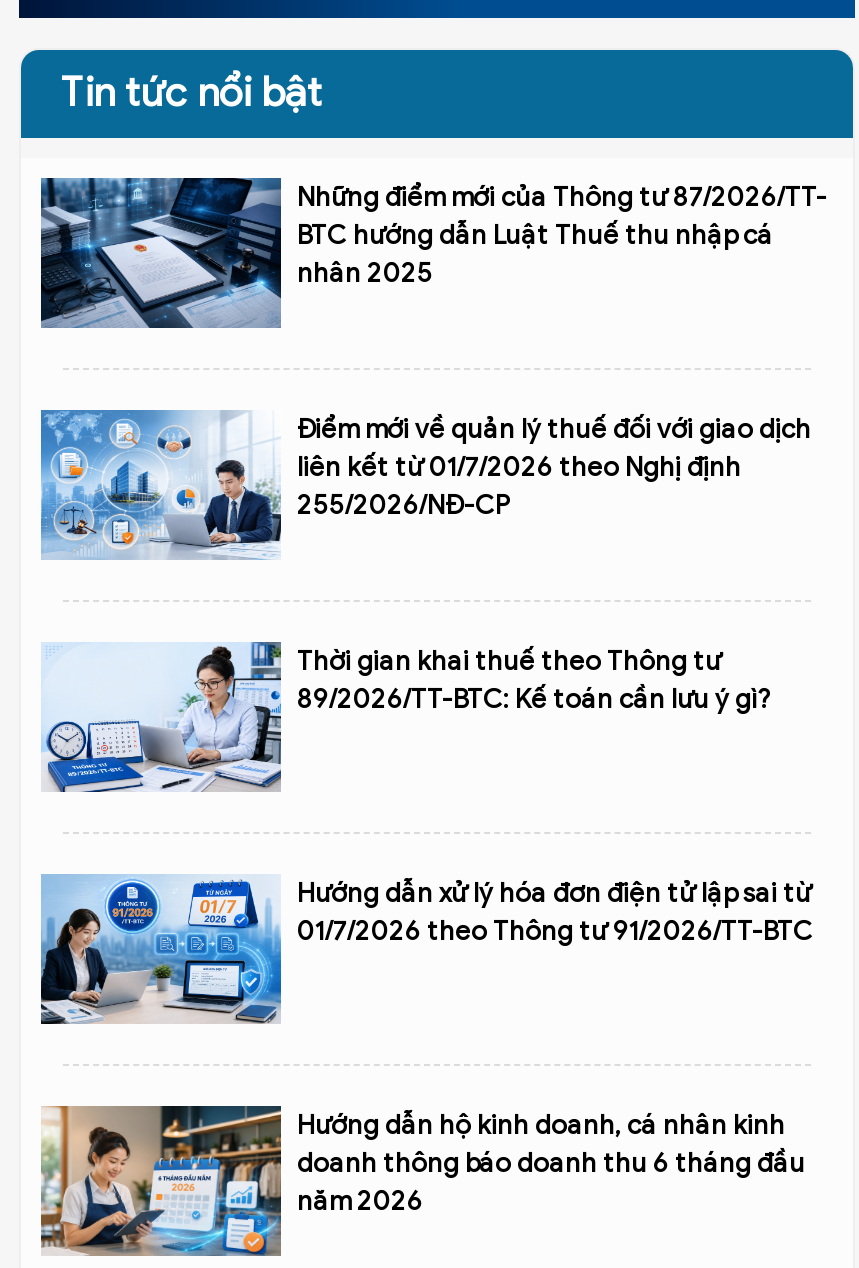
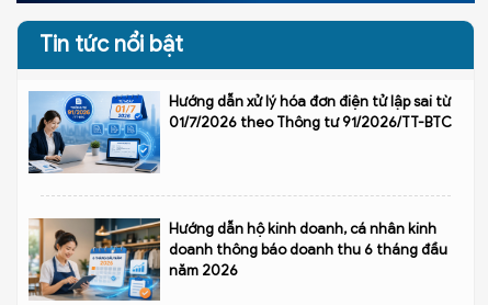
- [image]
- Những điểm mới của Thông tư 87/2026/TT-
- BTC hướng dẫn Luật Thuế thu nhập cá
- nhân 2025

- [image]
- Điểm mới về quản lý thuế đối với giao dịch
- liên kết từ 01/7/2026 theo Nghị định
- 255/2026/NĐ-CP

- [image]
- Thời gian khai thuế theo Thông tư
- 89/2026/TT-BTC: Kế toán cần lưu ý gì?
